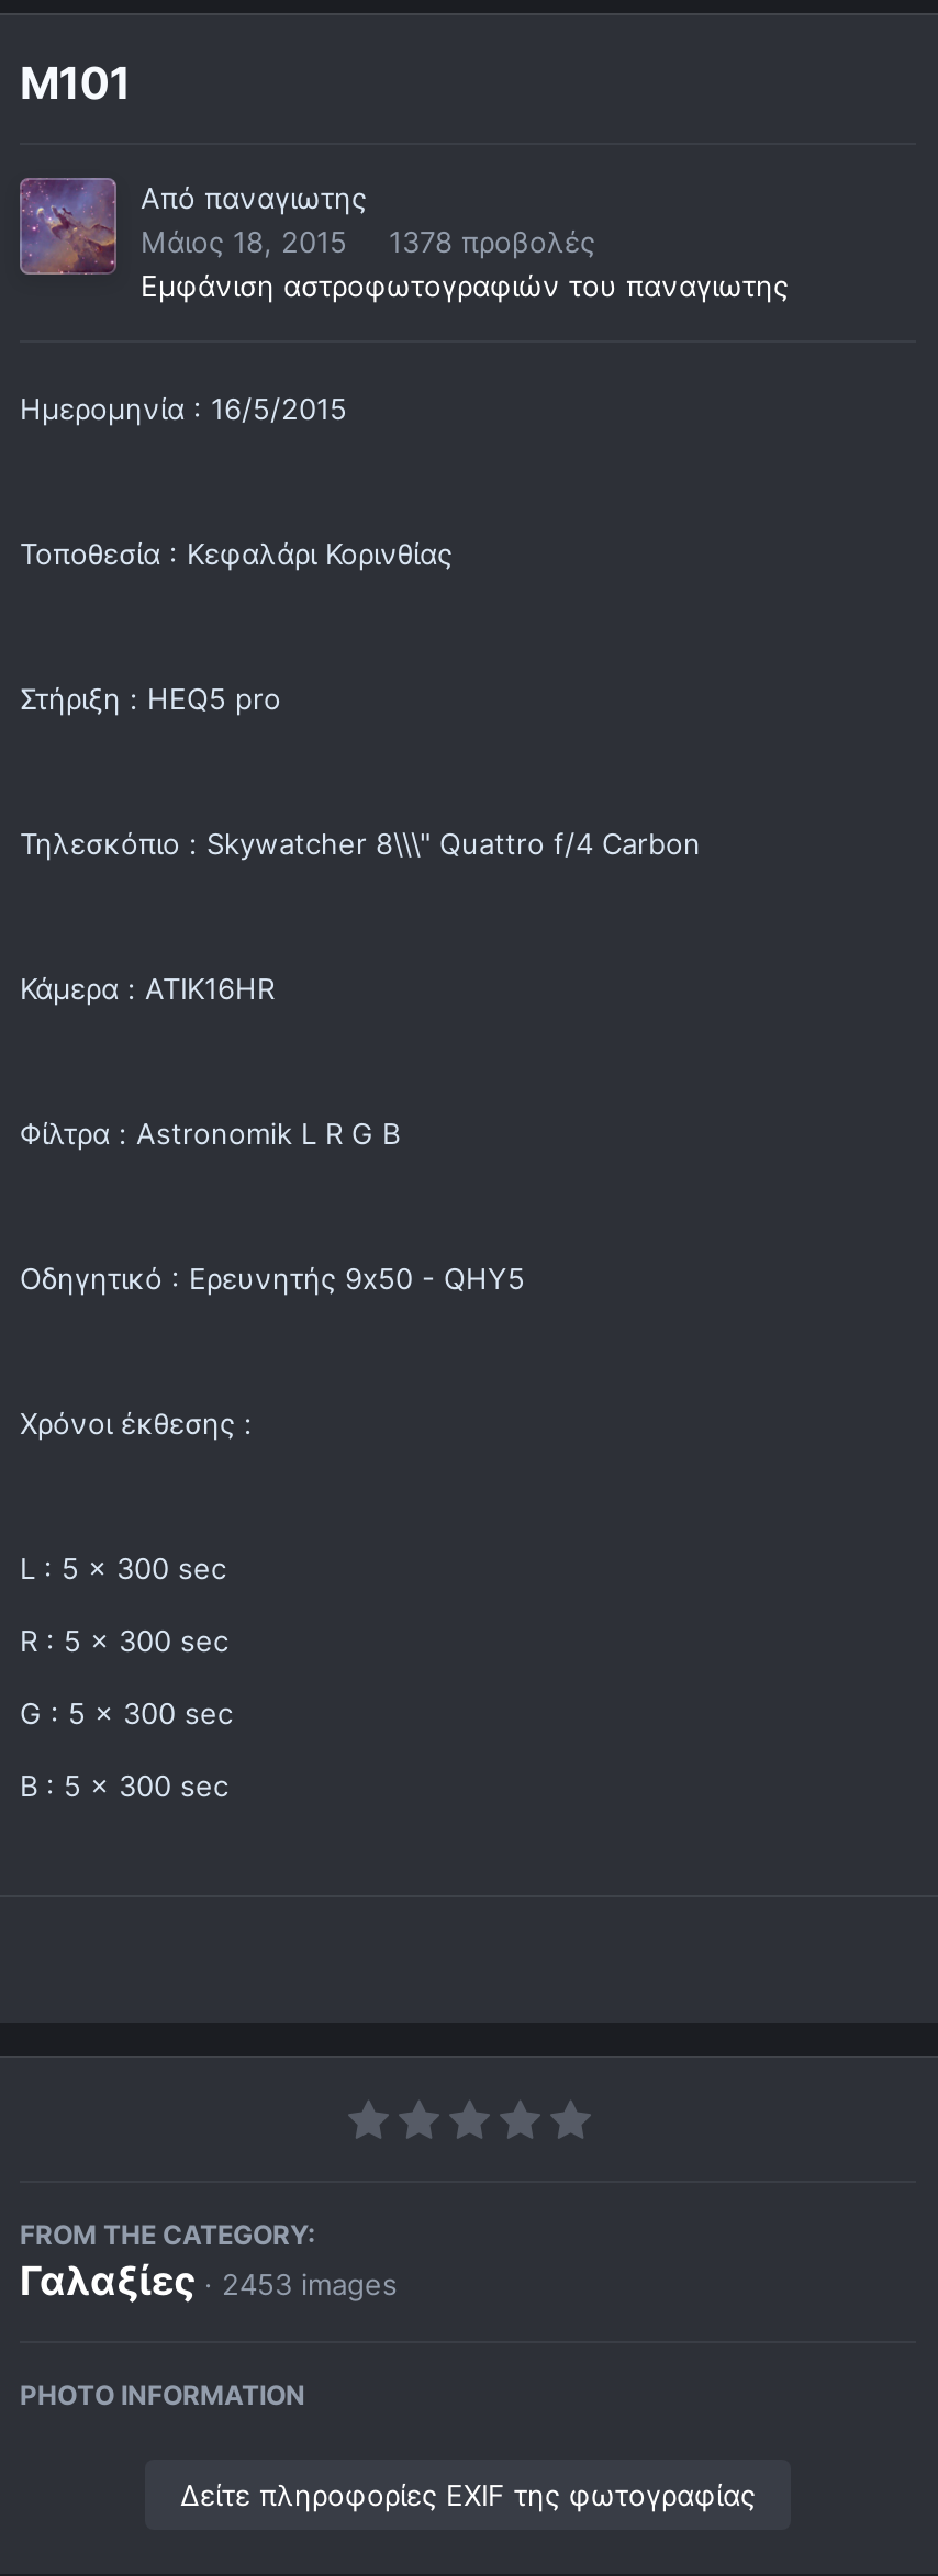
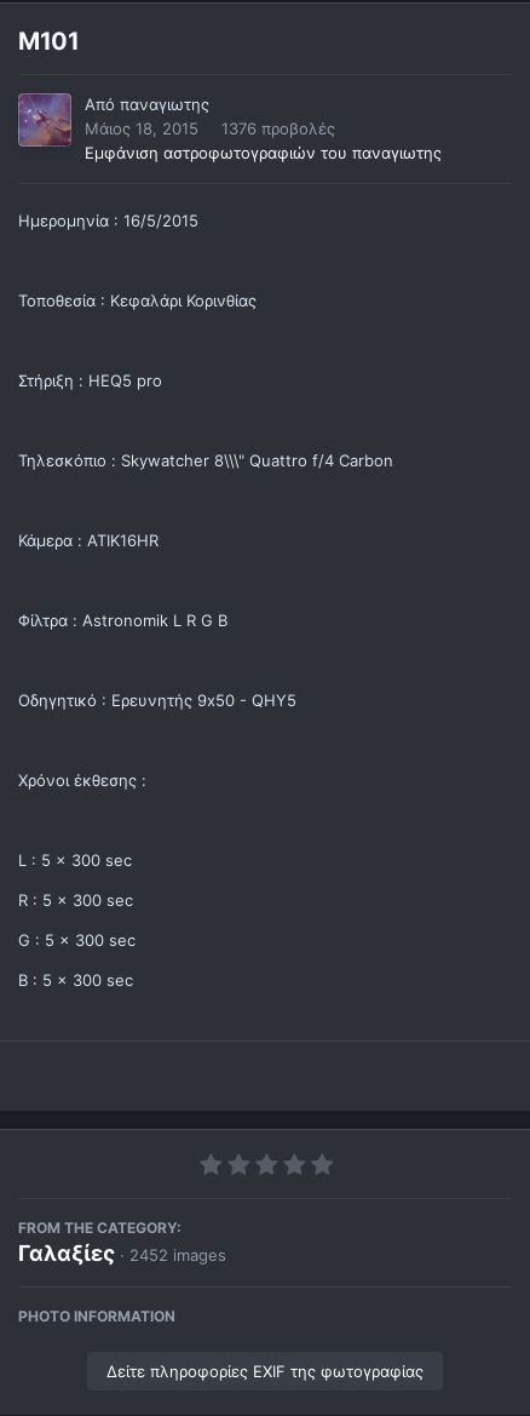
- Μάιος 18, 2015 1378 προβολές
+ Μάιος 18, 2015 1376 προβολές

- Γαλαξίες · 2453 images
+ Γαλαξίες · 2452 images
